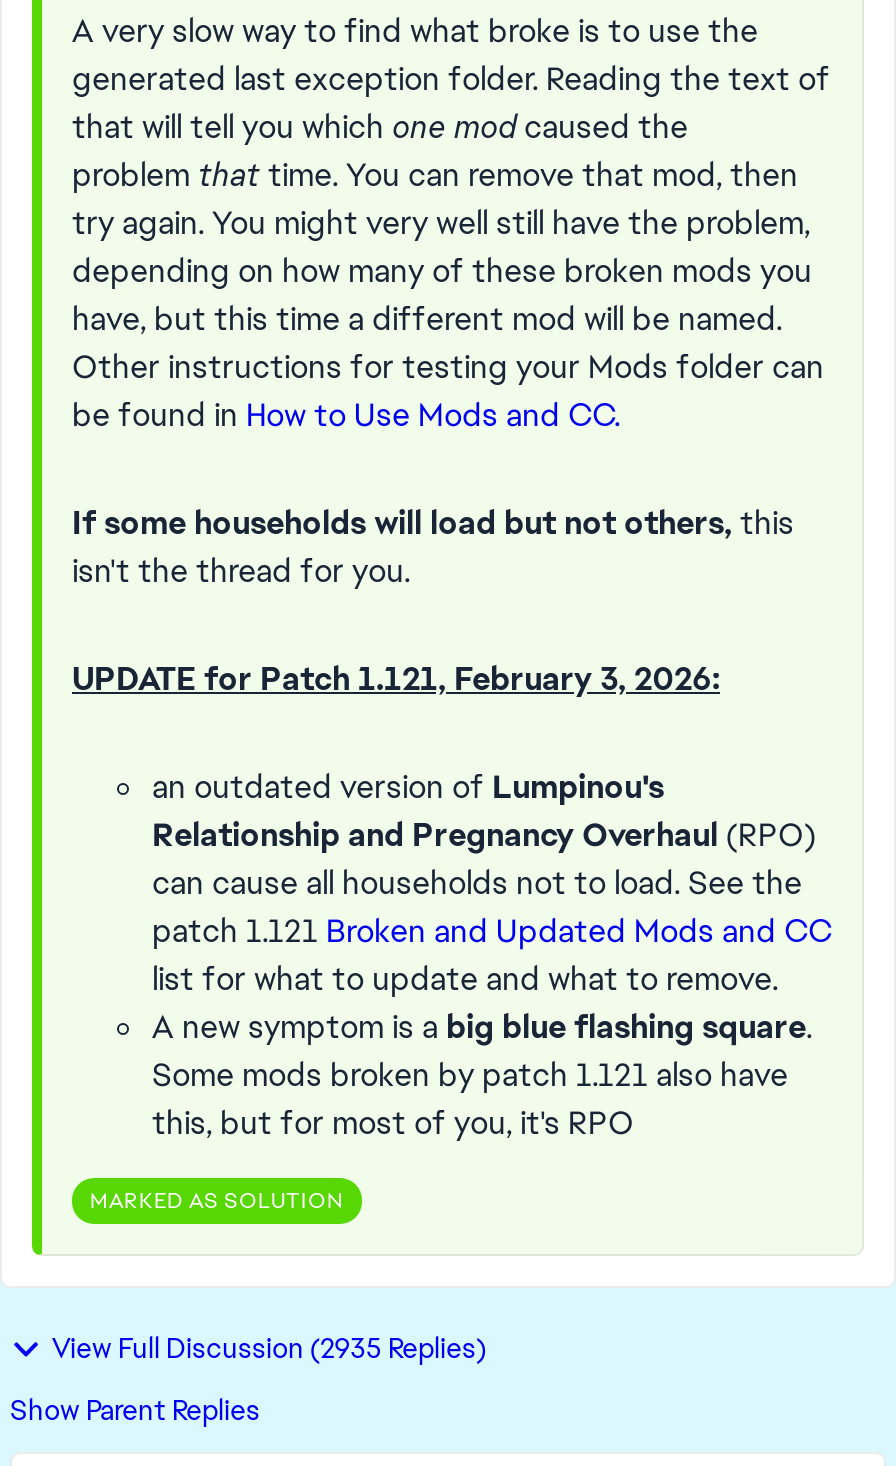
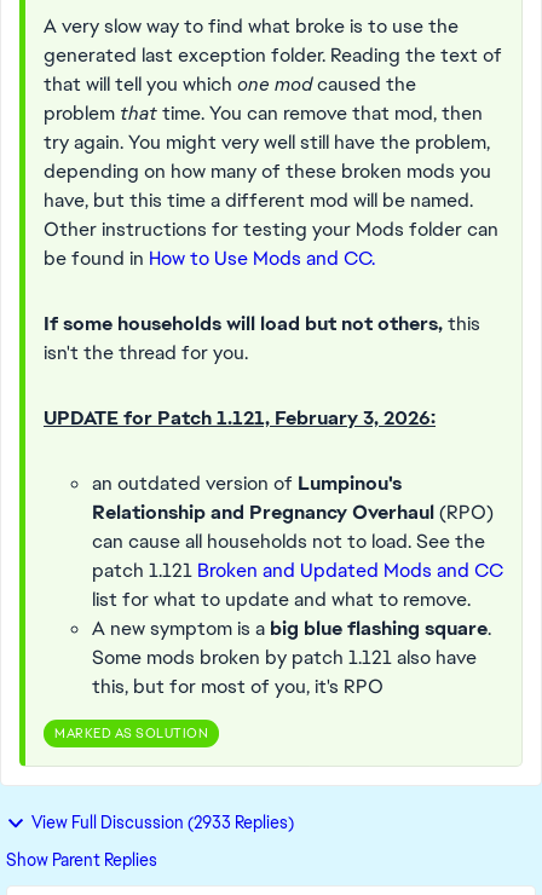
- View Full Discussion (2935 Replies)
+ View Full Discussion (2933 Replies)
